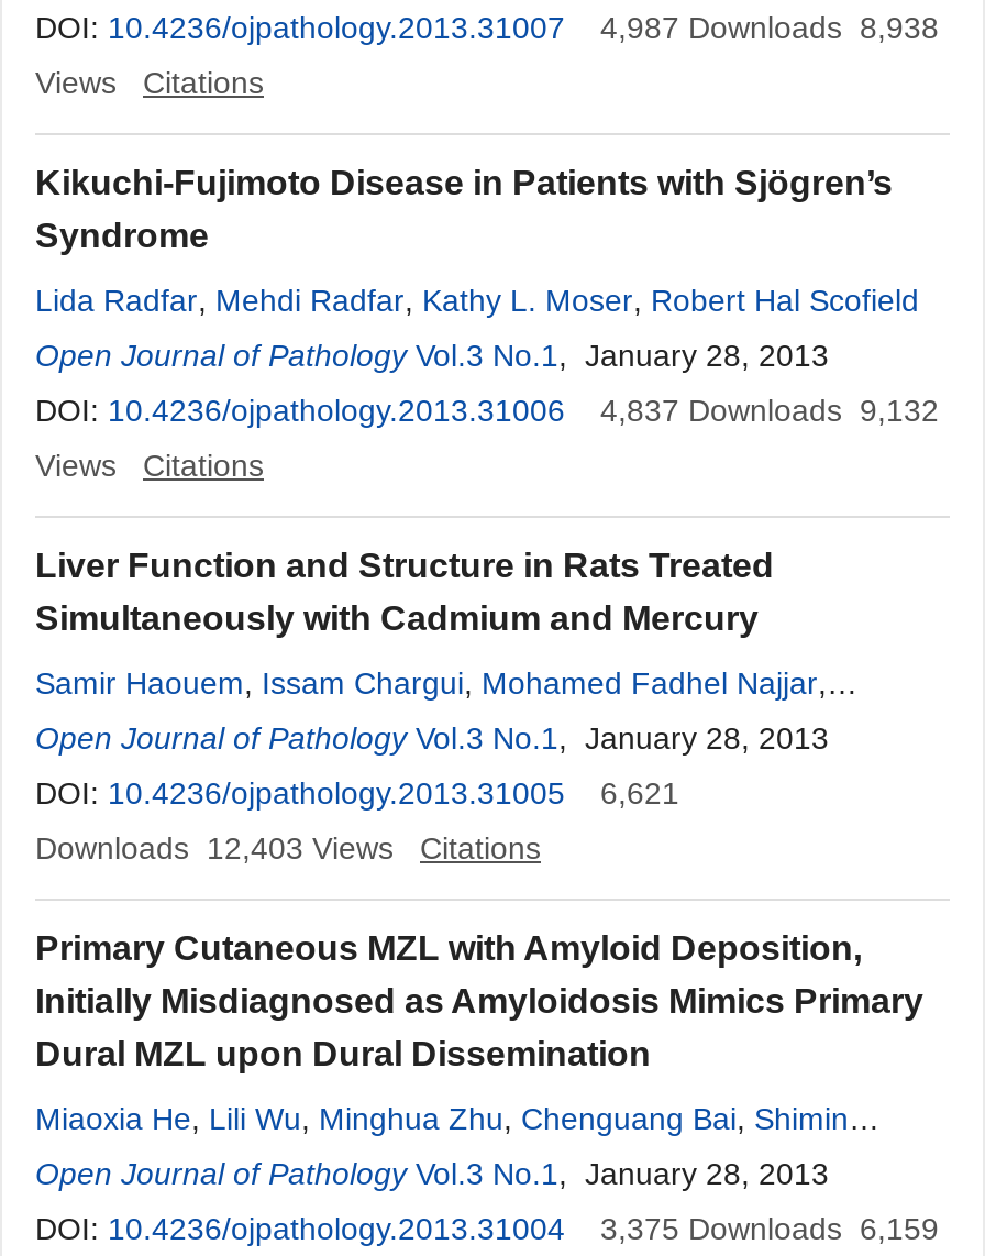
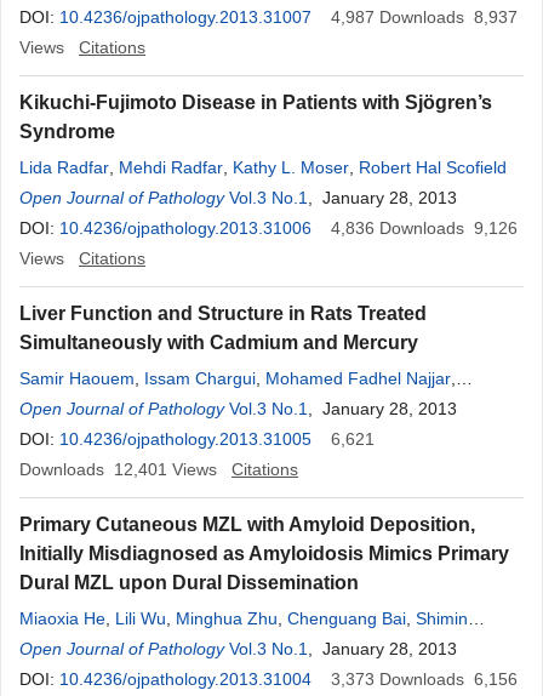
- DOI: 10.4236/ojpathology.2013.31007 4,987 Downloads 8,938
+ DOI: 10.4236/ojpathology.2013.31007 4,987 Downloads 8,937

- DOI: 10.4236/ojpathology.2013.31006 4,837 Downloads 9,132
+ DOI: 10.4236/ojpathology.2013.31006 4,836 Downloads 9,126

- Downloads 12,403 Views
+ Downloads 12,401 Views

- DOI: 10.4236/ojpathology.2013.31004 3,375 Downloads 6,159
+ DOI: 10.4236/ojpathology.2013.31004 3,373 Downloads 6,156
